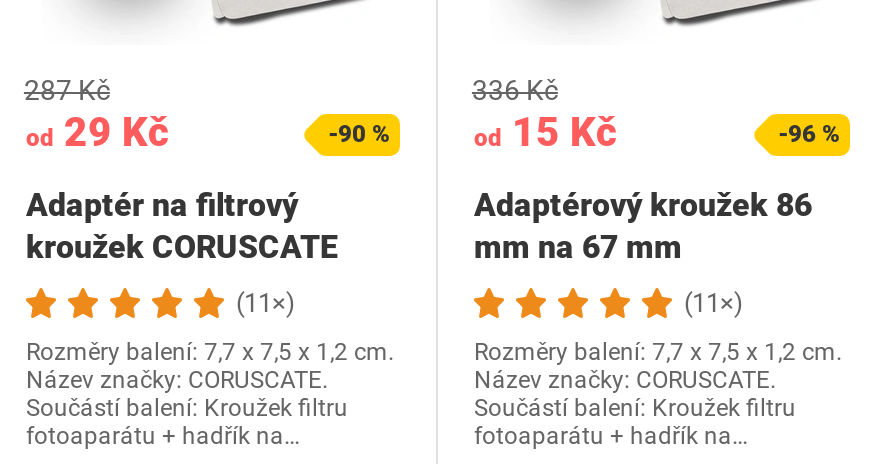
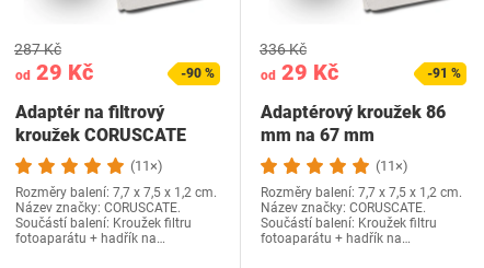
- od 15 Kč
+ od 29 Kč

- -96 %
+ -91 %
